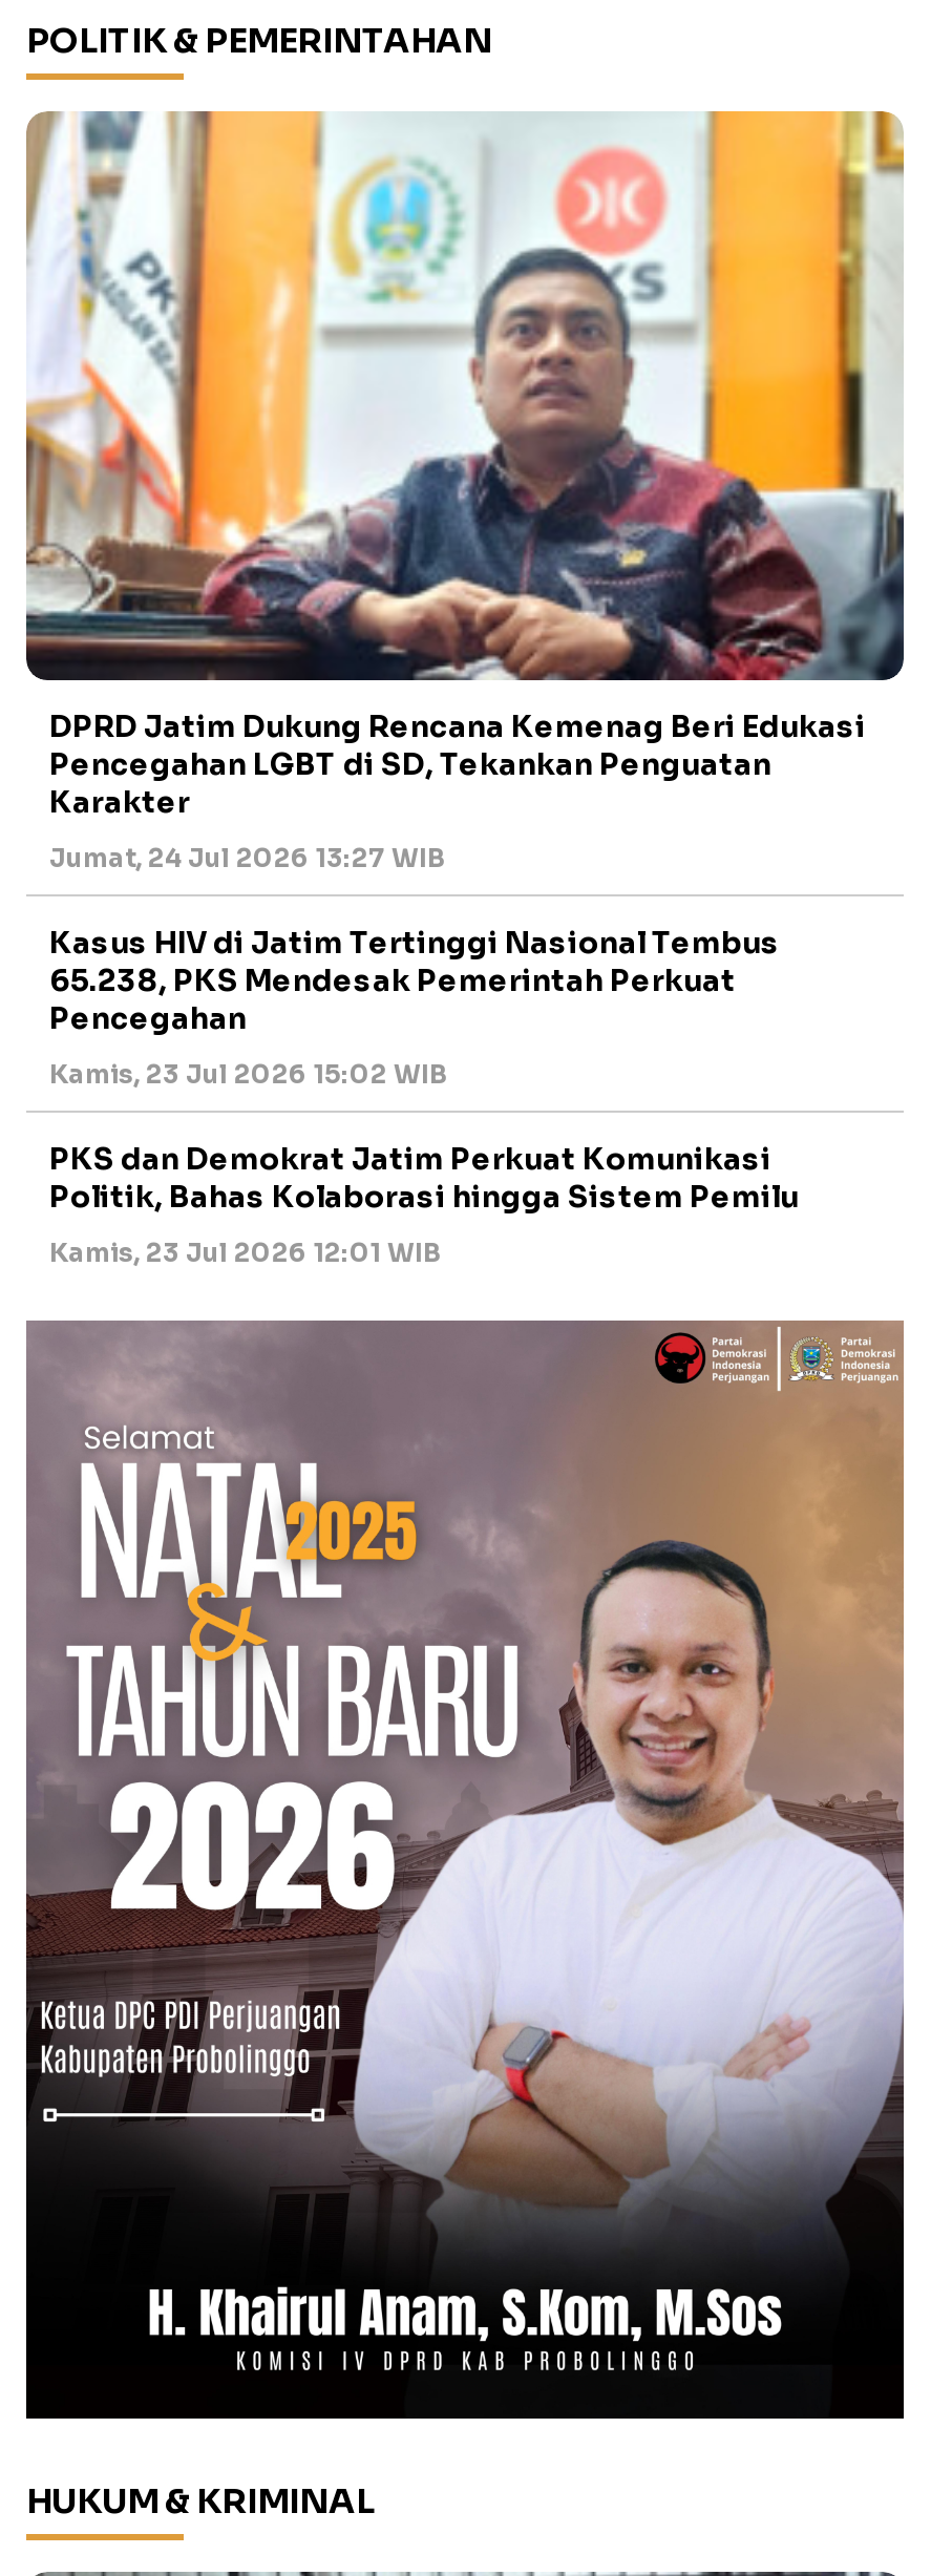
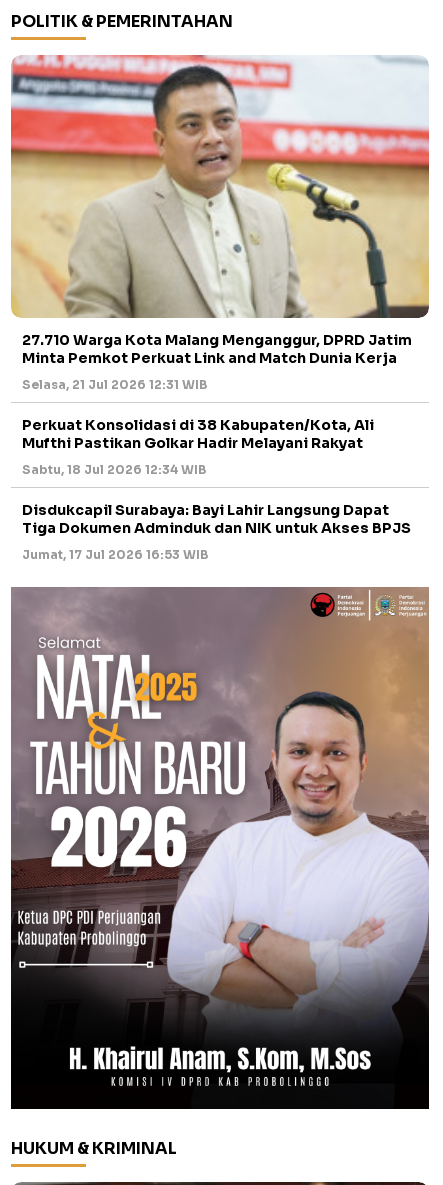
- [image]
- DPRD Jatim Dukung Rencana Kemenag Beri Edukasi
- Pencegahan LGBT di SD, Tekankan Penguatan
- Karakter
+ [image]
+ 27.710 Warga Kota Malang Menganggur, DPRD Jatim
+ Minta Pemkot Perkuat Link and Match Dunia Kerja

- Jumat, 24 Jul 2026 13:27 WIB
+ Selasa, 21 Jul 2026 12:31 WIB

- Kasus HIV di Jatim Tertinggi Nasional Tembus
- 65.238, PKS Mendesak Pemerintah Perkuat
- Pencegahan
+ Perkuat Konsolidasi di 38 Kabupaten/Kota, Ali
+ Mufthi Pastikan Golkar Hadir Melayani Rakyat

- Kamis, 23 Jul 2026 15:02 WIB
+ Sabtu, 18 Jul 2026 12:34 WIB

- PKS dan Demokrat Jatim Perkuat Komunikasi
- Politik, Bahas Kolaborasi hingga Sistem Pemilu
+ Disdukcapil Surabaya: Bayi Lahir Langsung Dapat
+ Tiga Dokumen Adminduk dan NIK untuk Akses BPJS

- Kamis, 23 Jul 2026 12:01 WIB
+ Jumat, 17 Jul 2026 16:53 WIB
